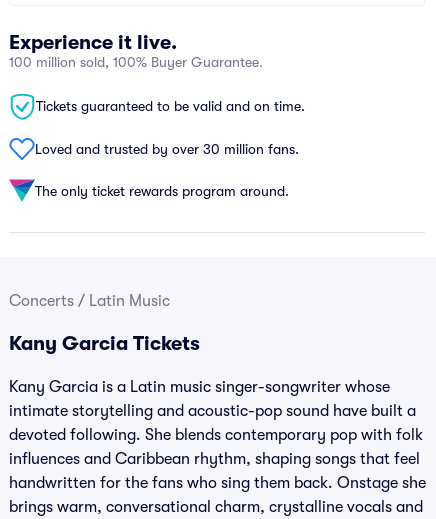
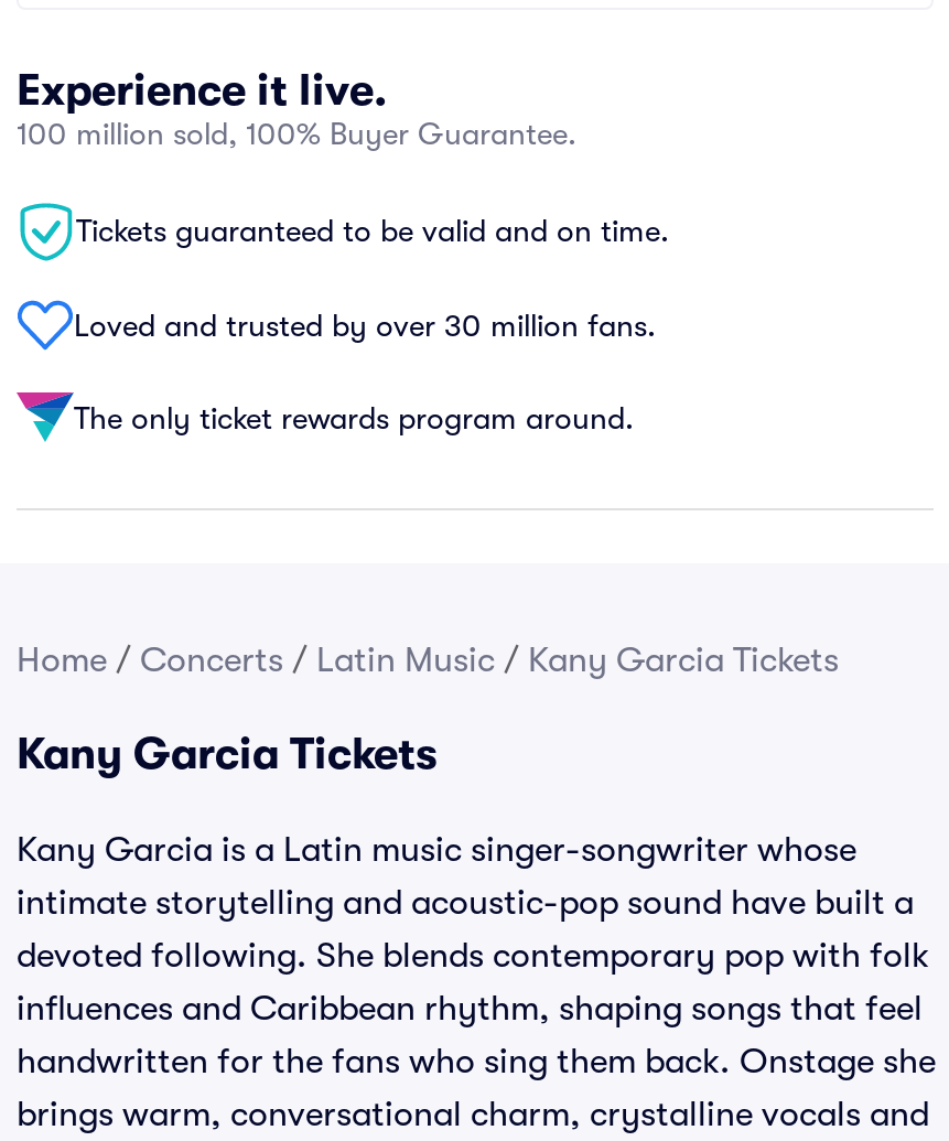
- Concerts / Latin Music
+ Home / Concerts / Latin Music / Kany Garcia Tickets
